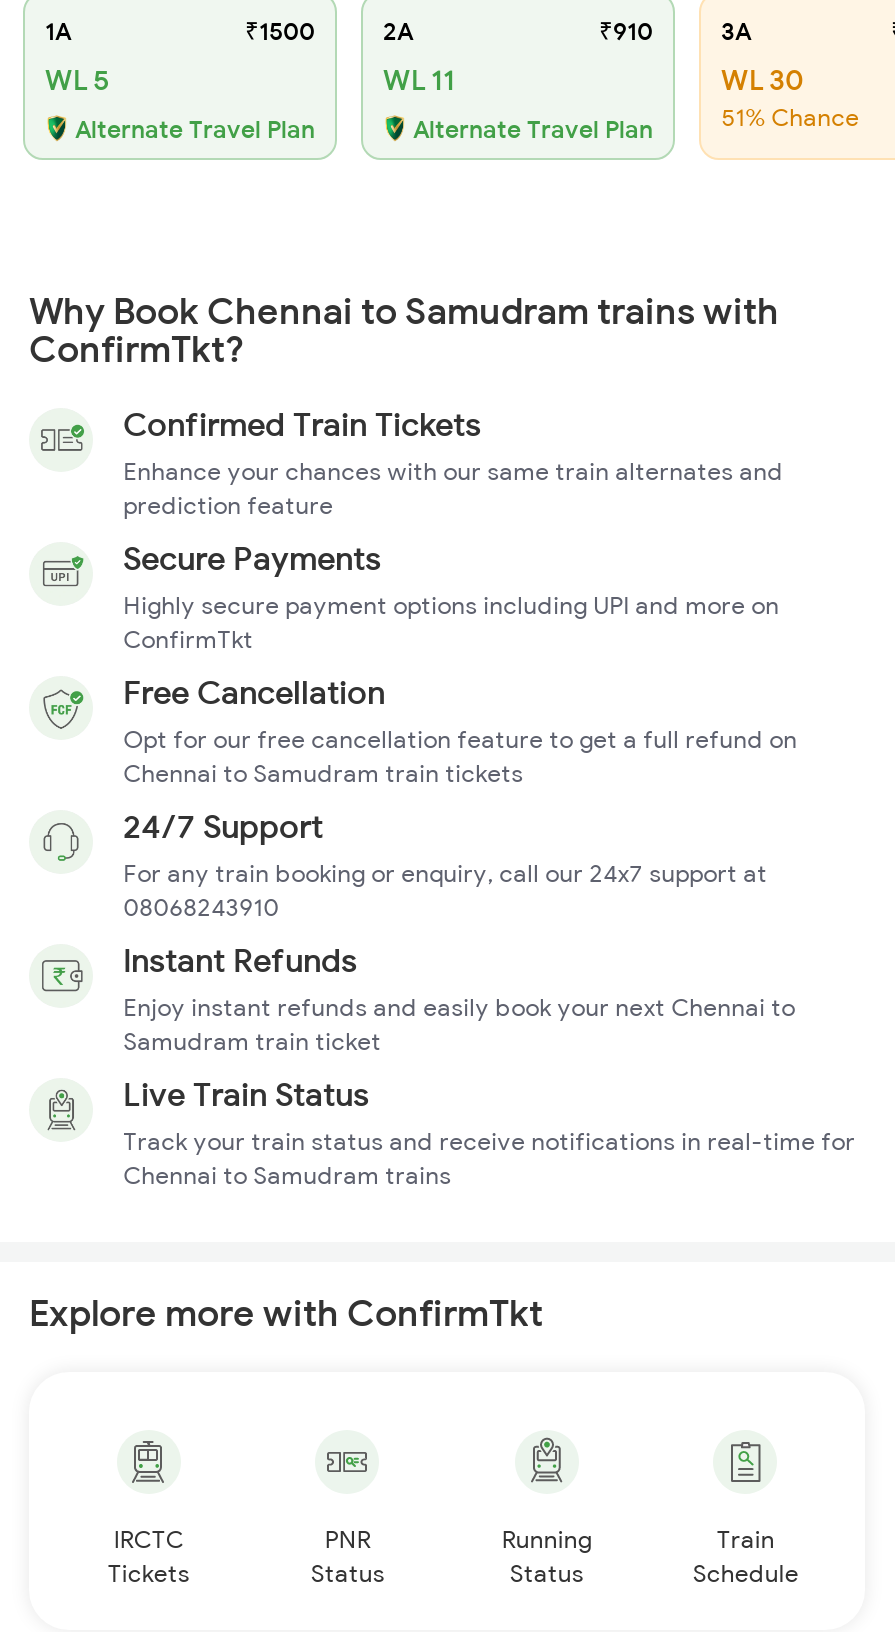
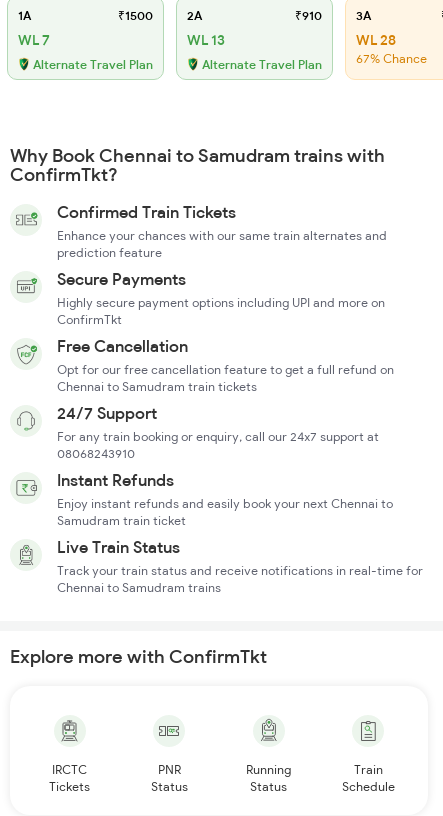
- WL 5
+ WL 7

- WL 11
+ WL 13

- WL 30
+ WL 28

- 51% Chance
+ 67% Chance
